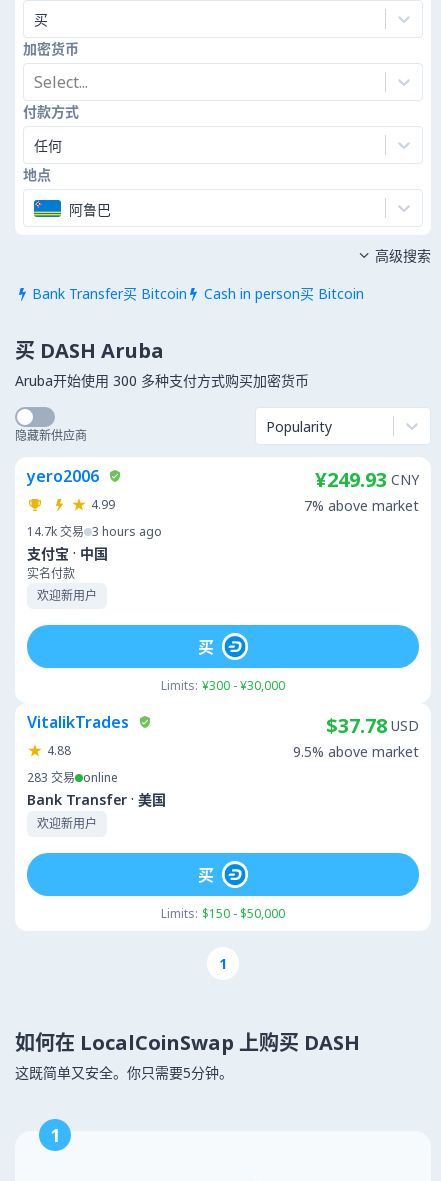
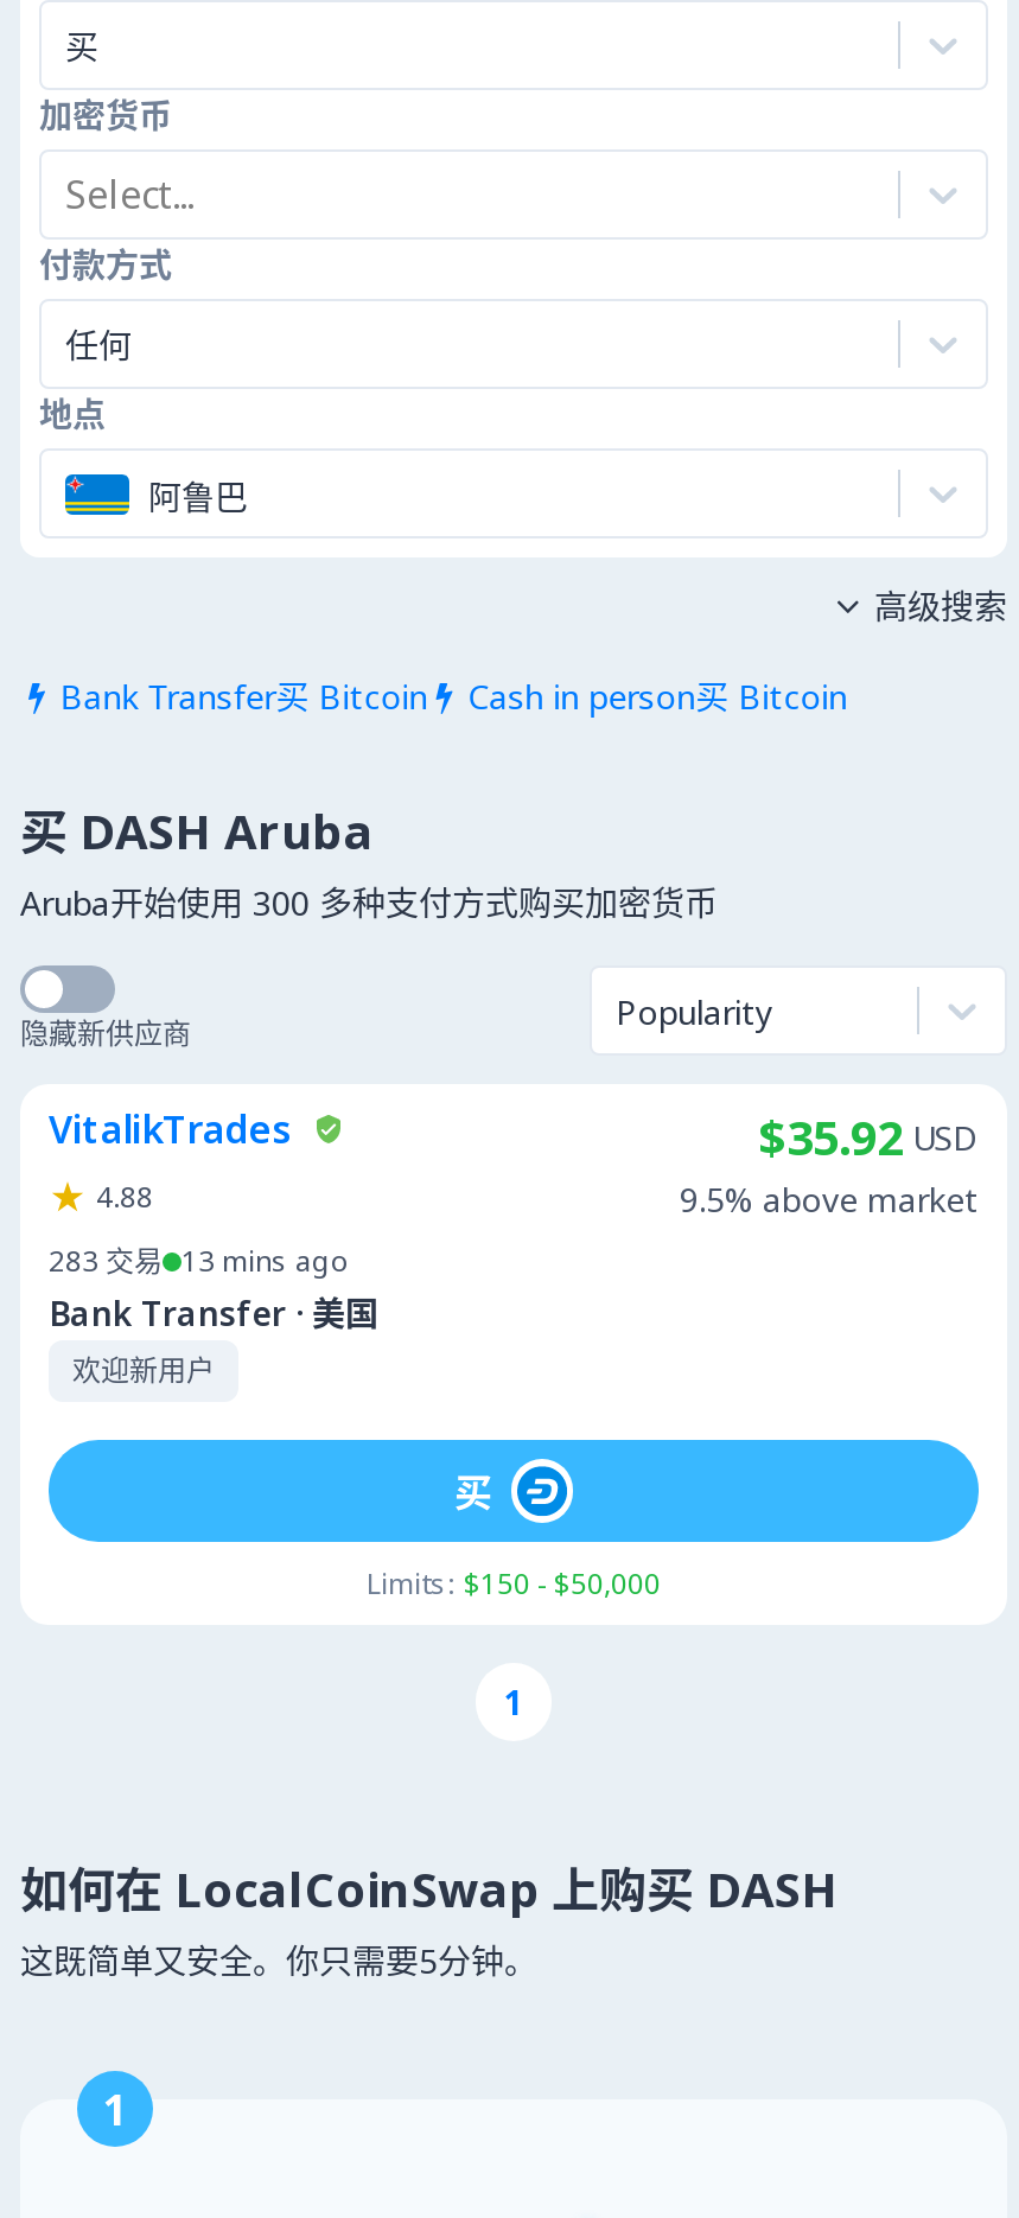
- yero2006
- 4.99
- 14.7k 交易 3 hours ago
- 支付宝 · 中国
- 实名付款
- 欢迎新用户

- ¥249.93 CNY
- 7% above market

- 买

- Limits: ¥300 - ¥30,000

- $37.78 USD
+ $35.92 USD

- 283 交易 online
+ 283 交易 13 mins ago
